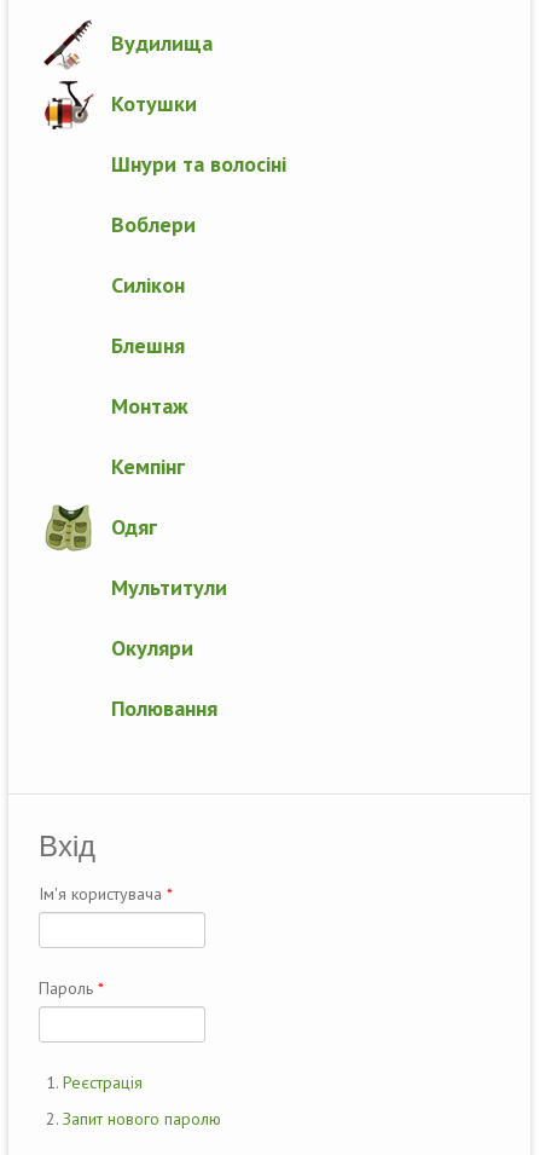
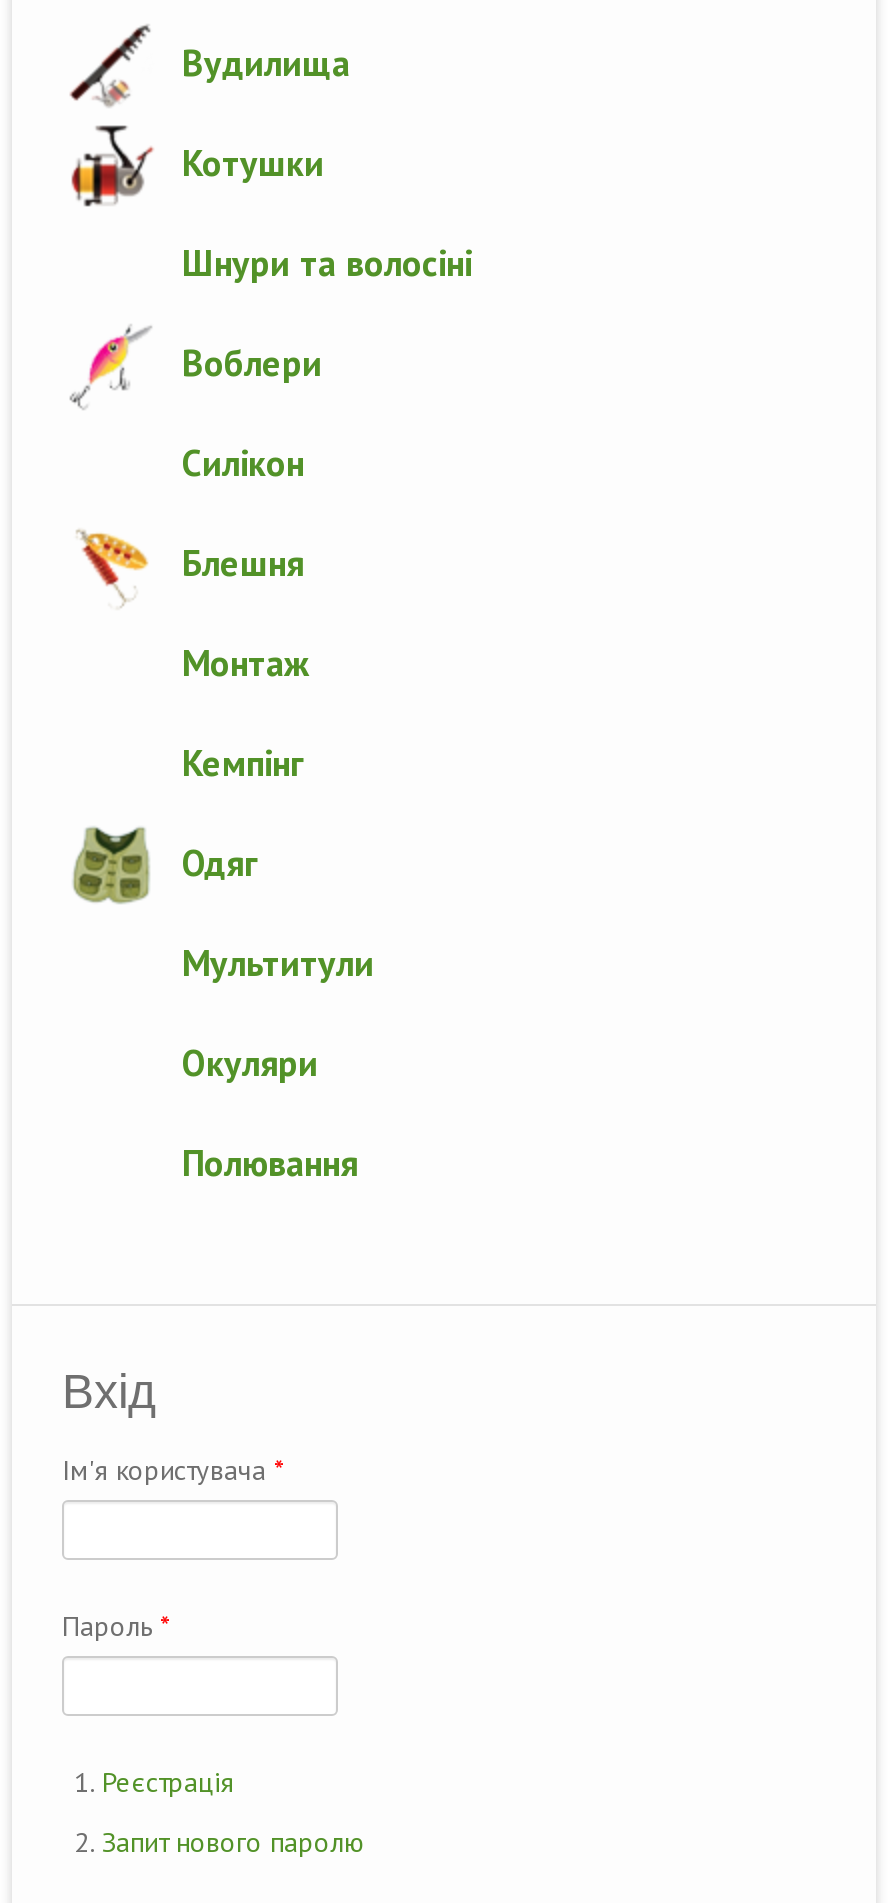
+ [image]

+ [image]
